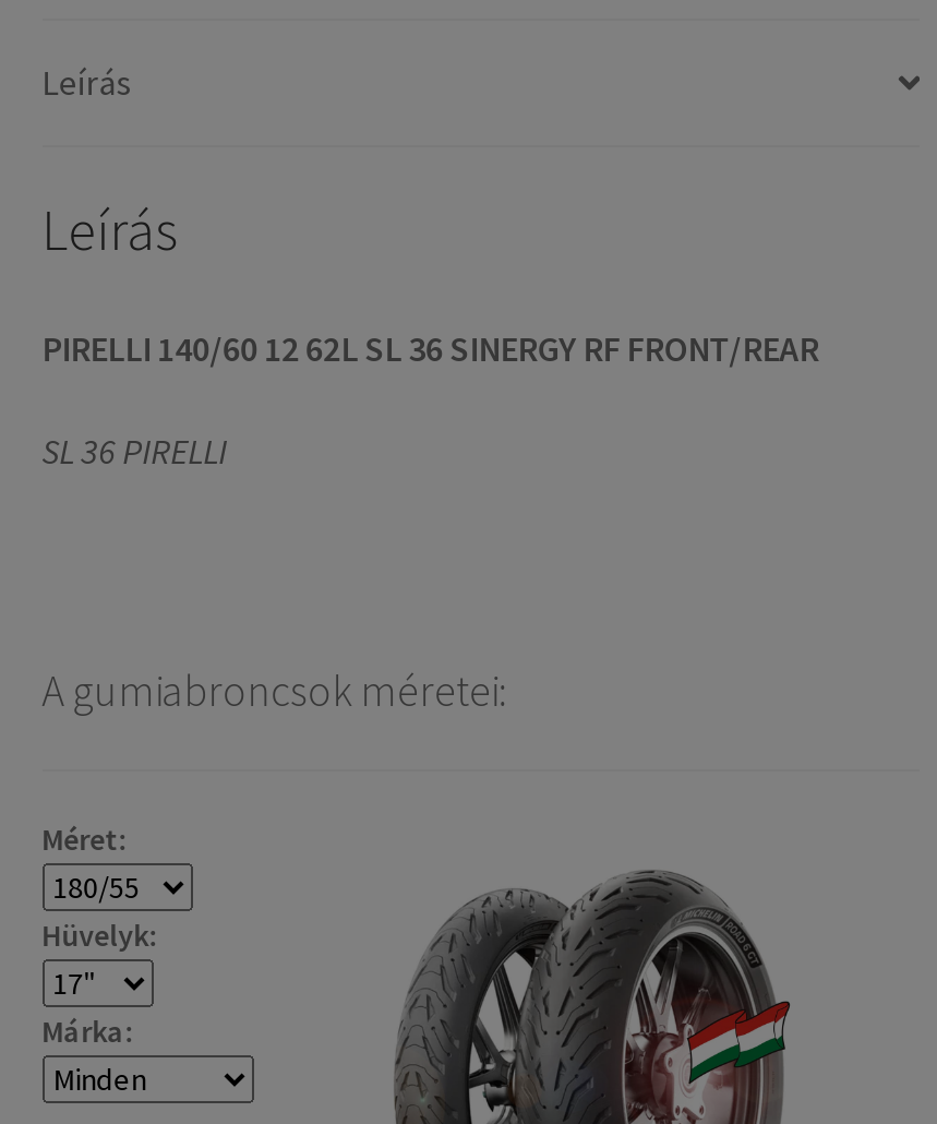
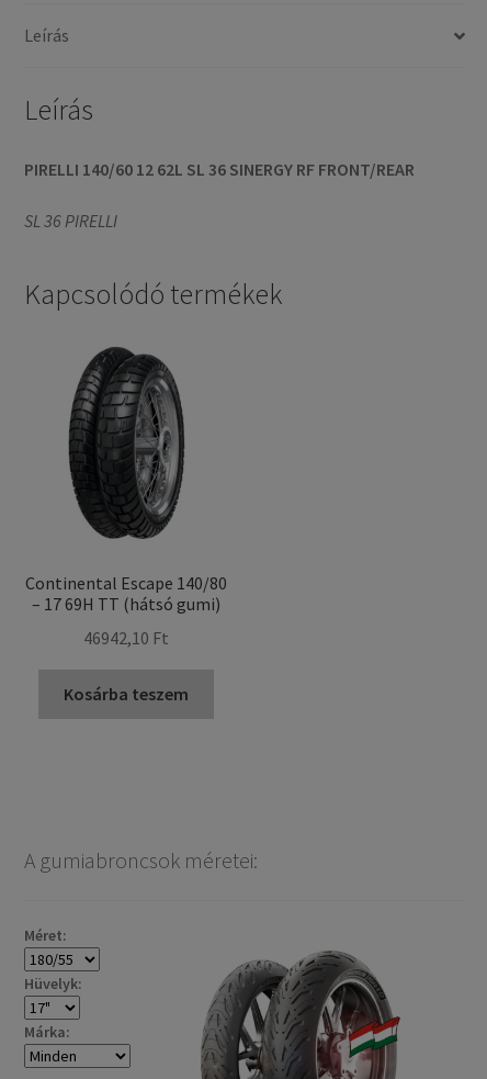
+ Kapcsolódó termékek

+ [image]
+ Continental Escape 140/80
+ – 17 69H TT (hátsó gumi)
+ 46942,10 Ft
+ Kosárba teszem
